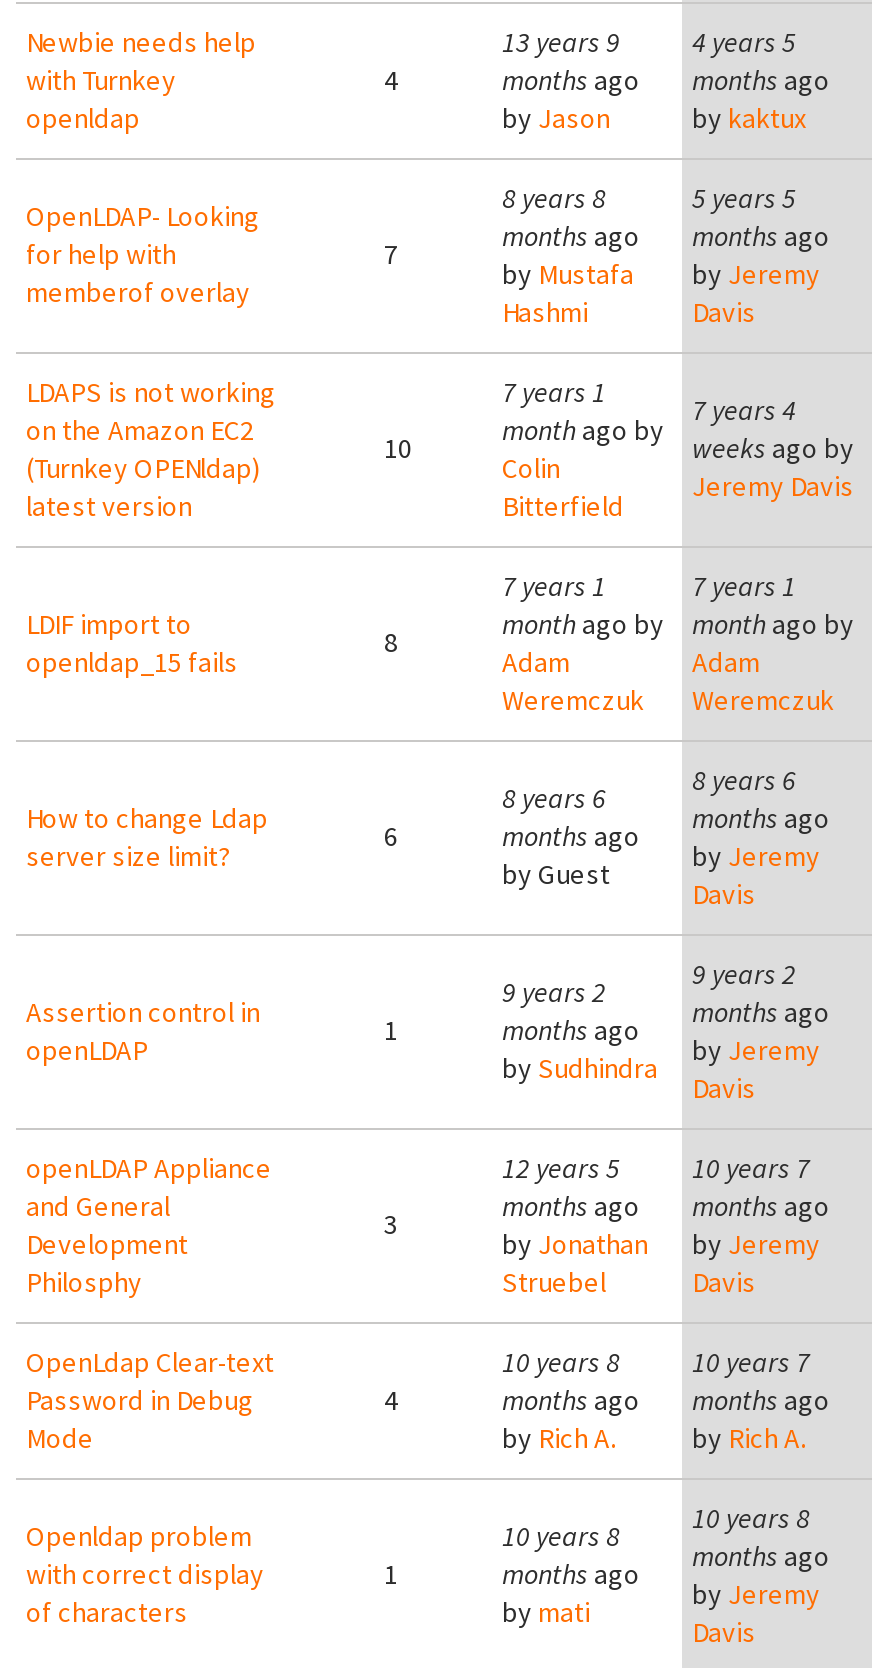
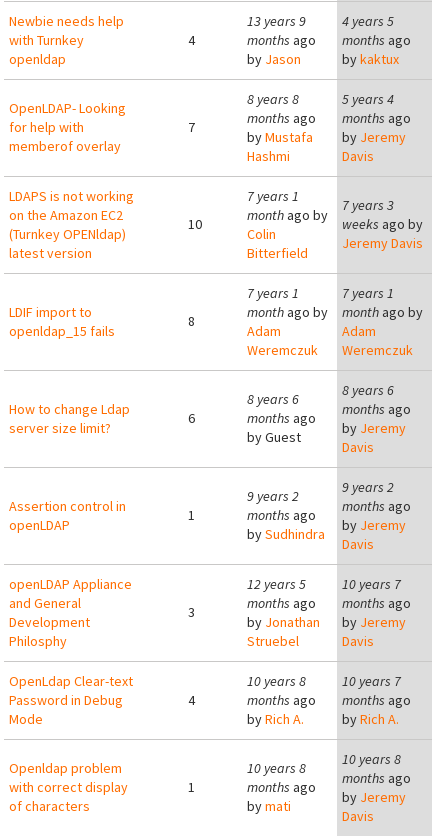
- 5 years 5
+ 5 years 4

- 7 years 4
+ 7 years 3
